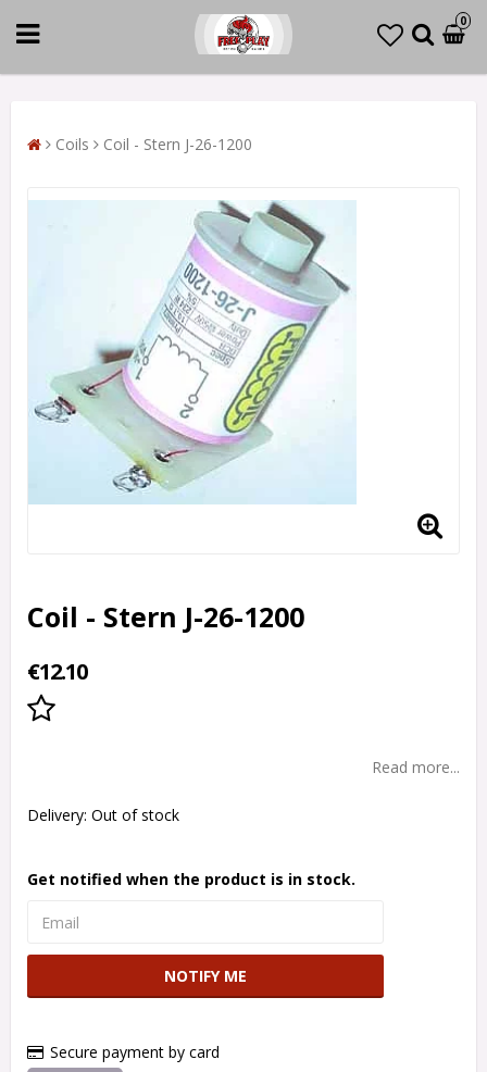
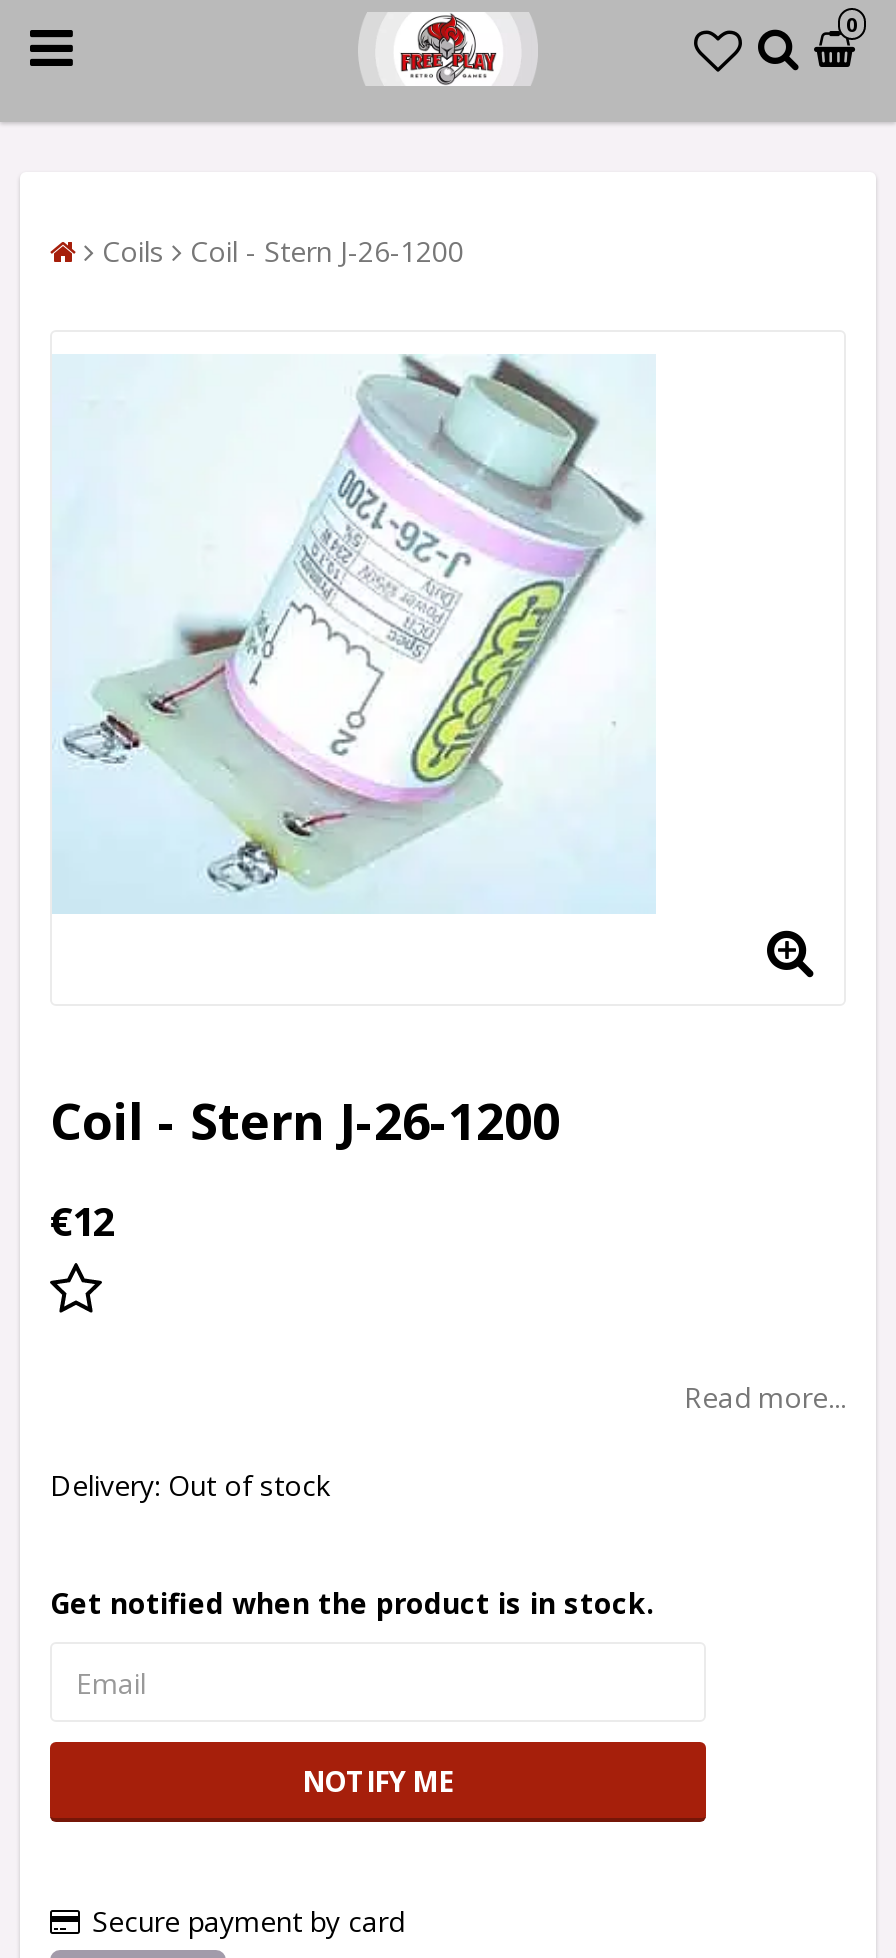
- €12.10
+ €12
